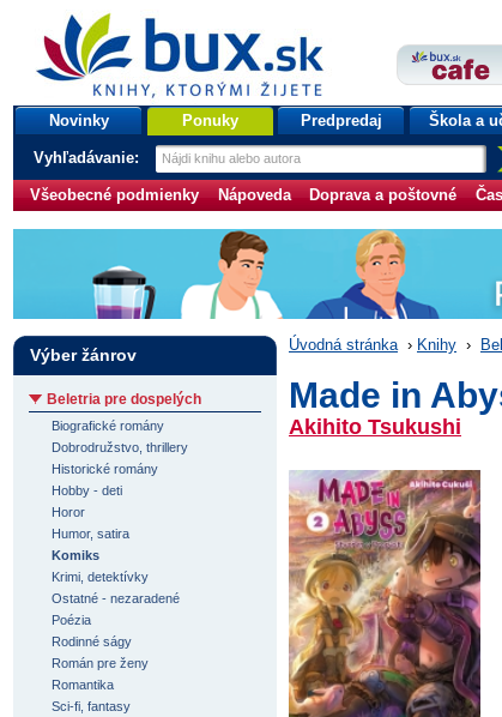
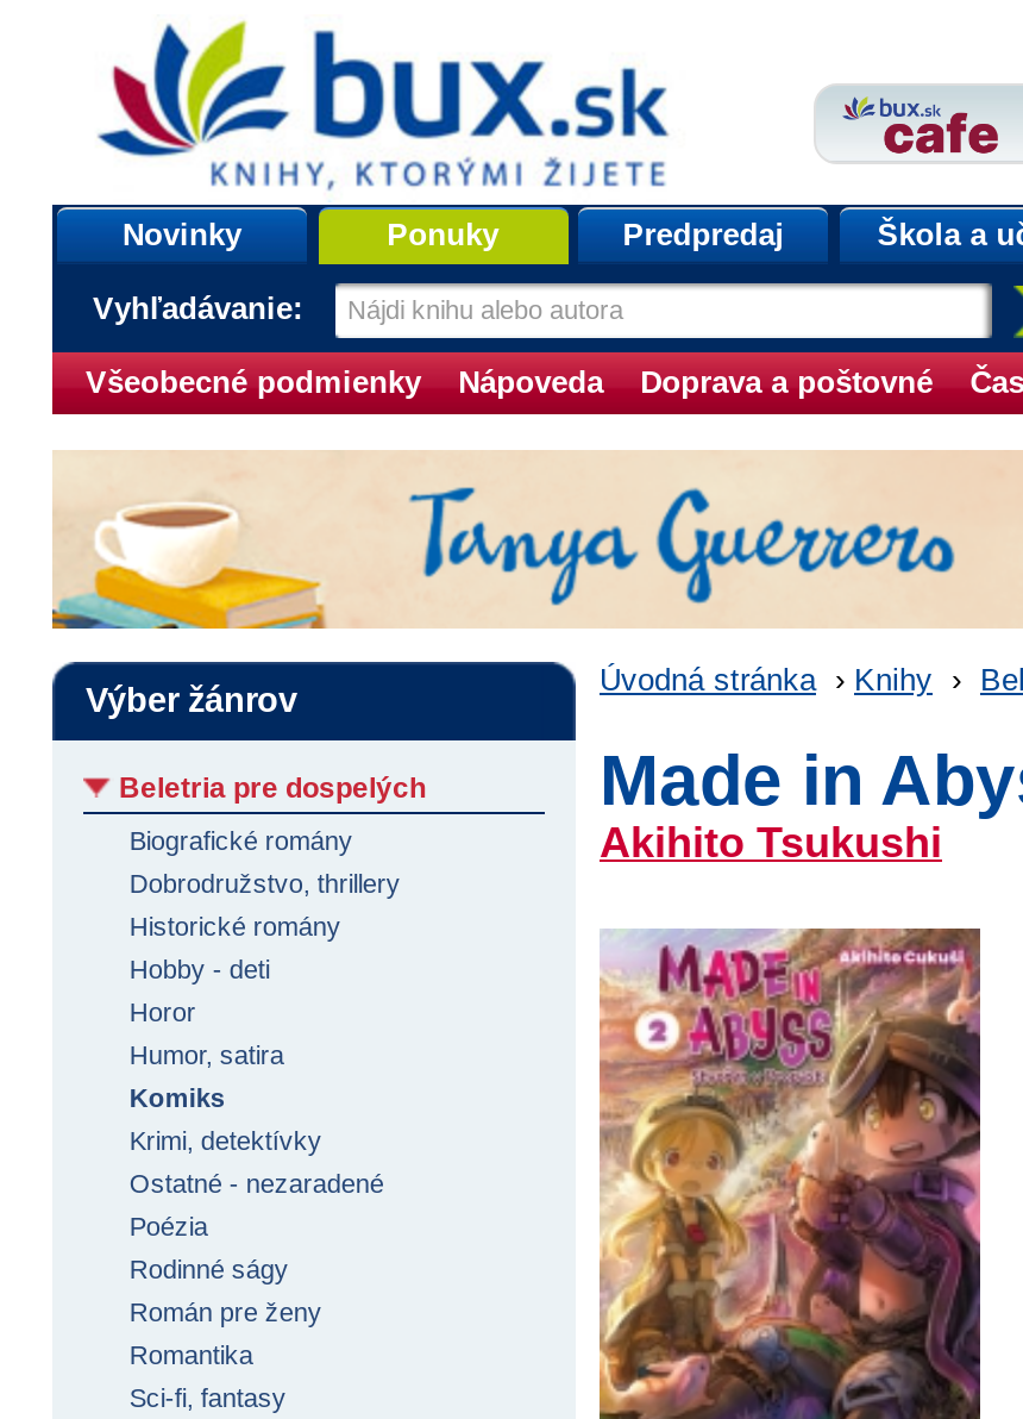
- [image]
+ [image]
